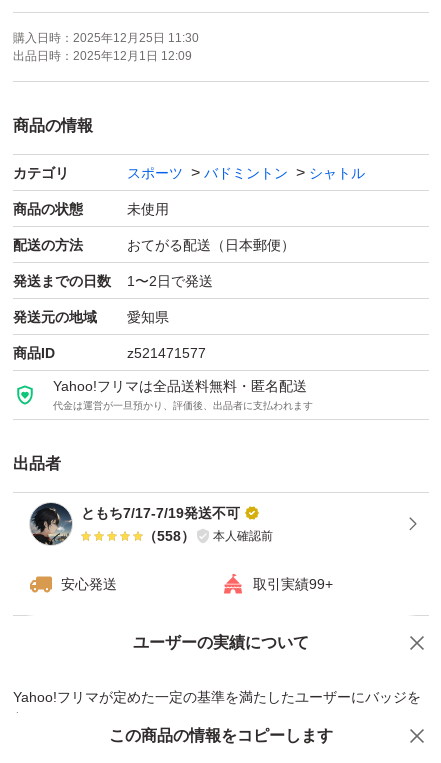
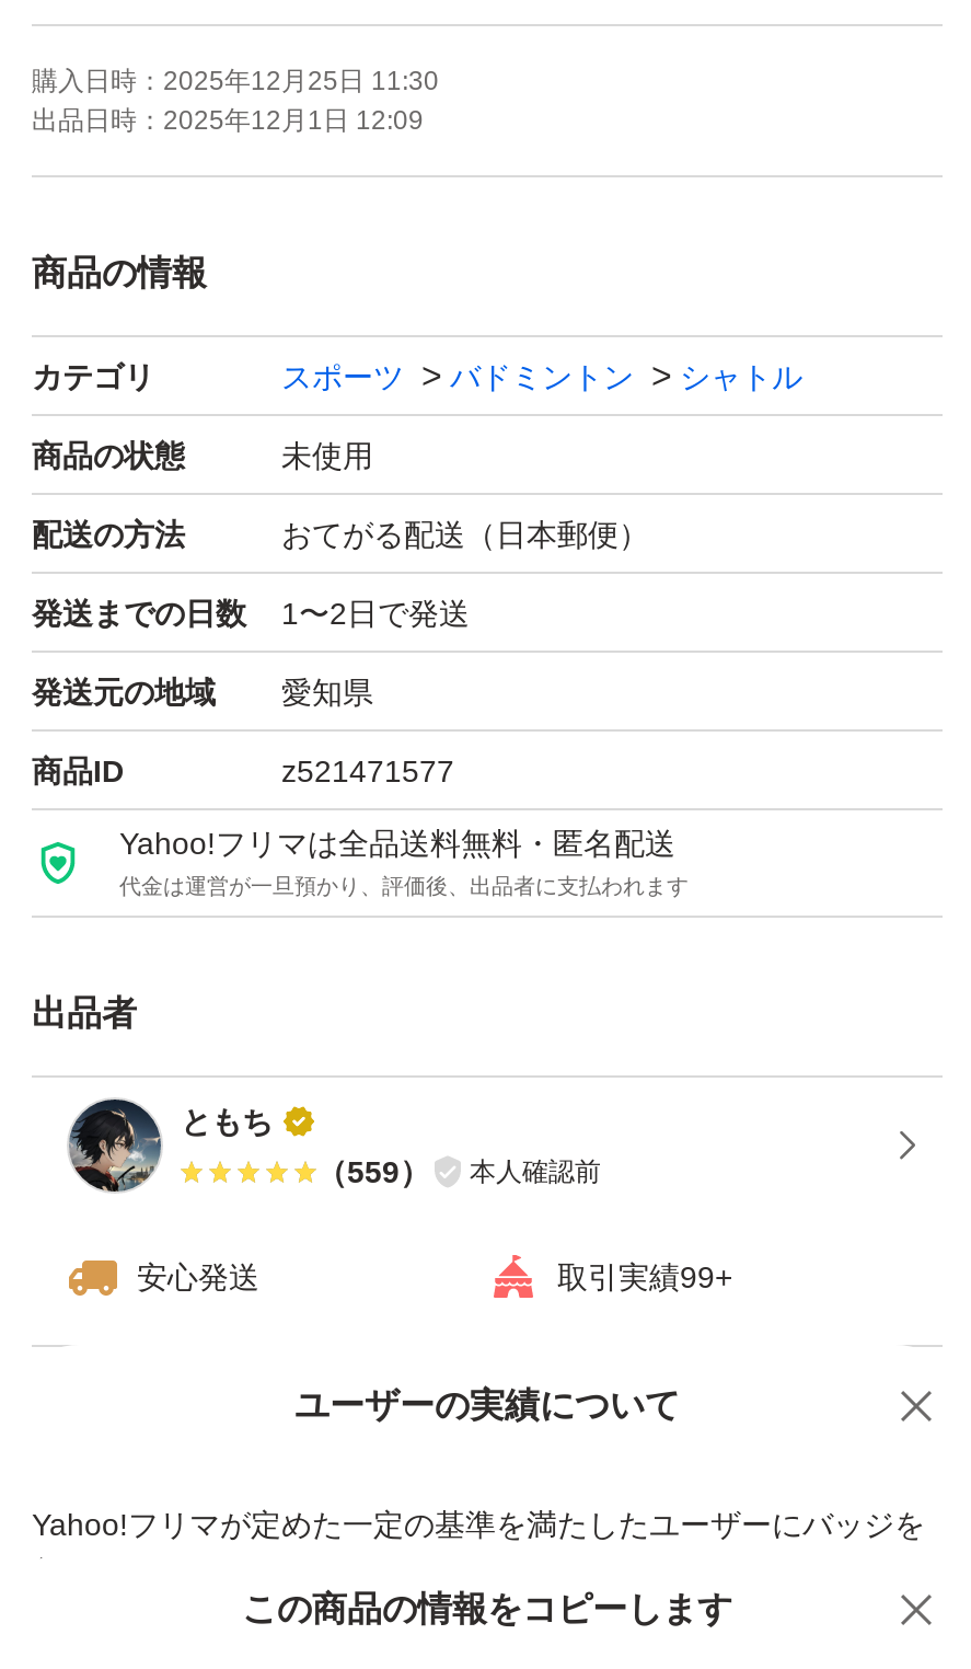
- ともち7/17-7/19発送不可
- （558）
+ ともち
+ （559）
